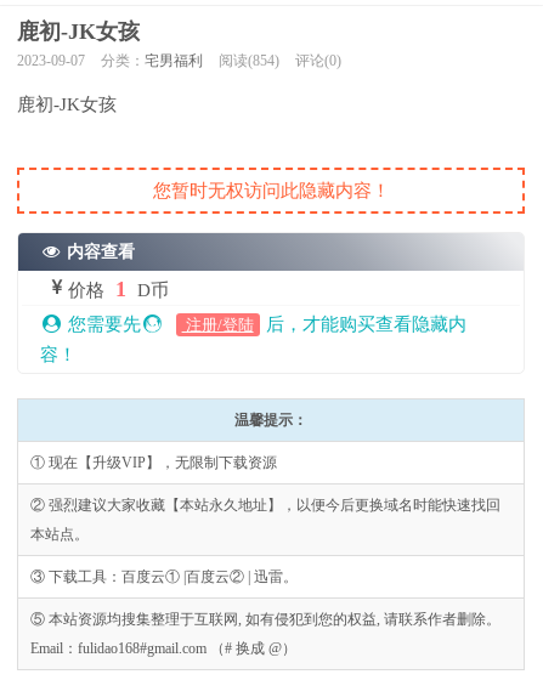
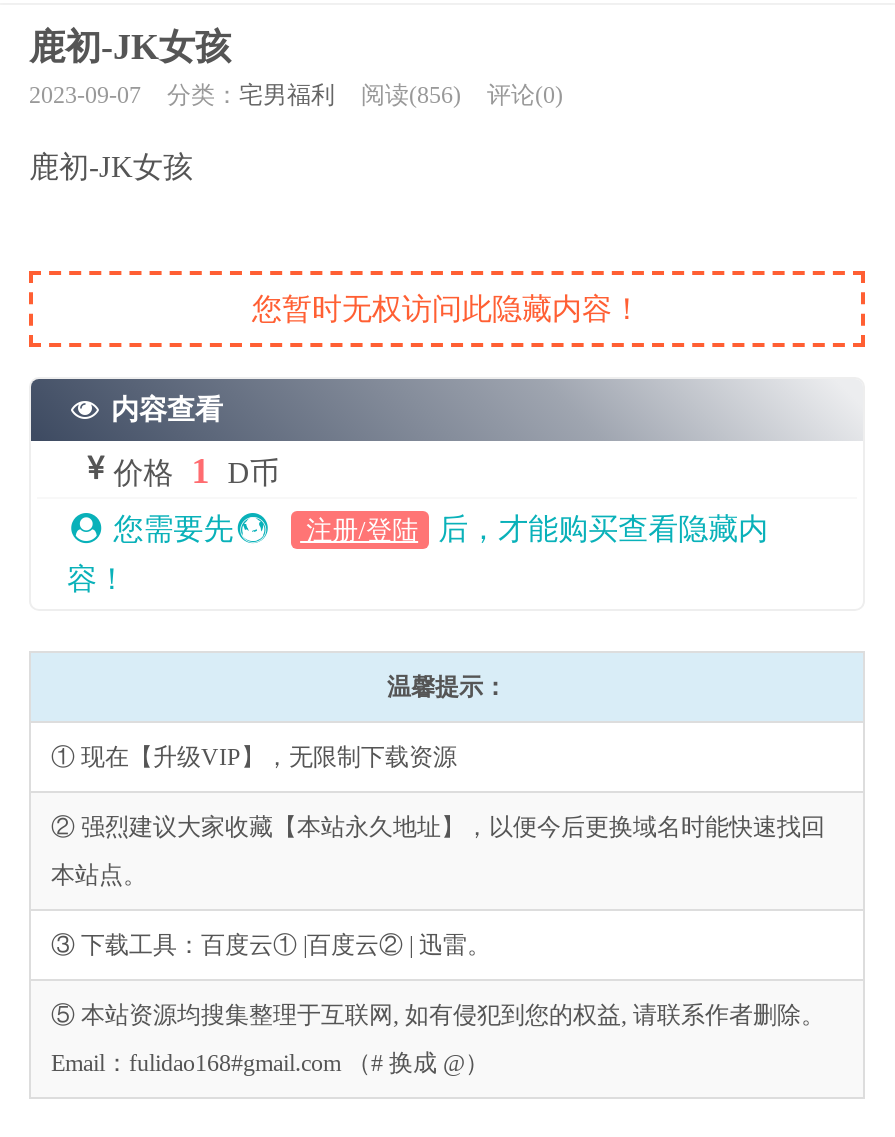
- 2023-09-07 分类：宅男福利 阅读(854) 评论(0)
+ 2023-09-07 分类：宅男福利 阅读(856) 评论(0)
